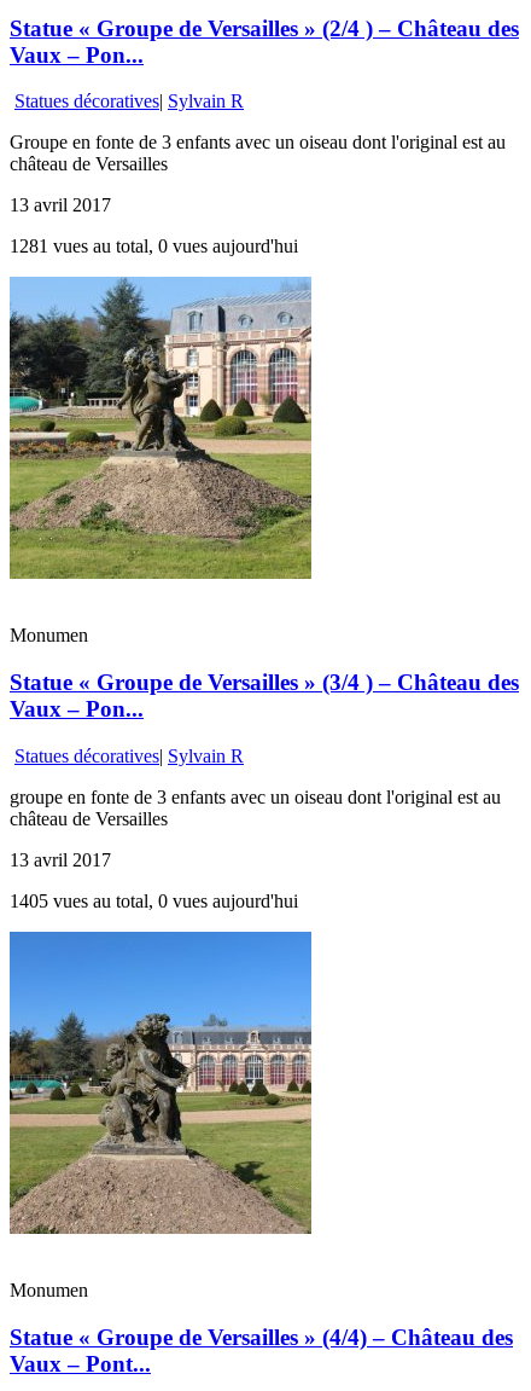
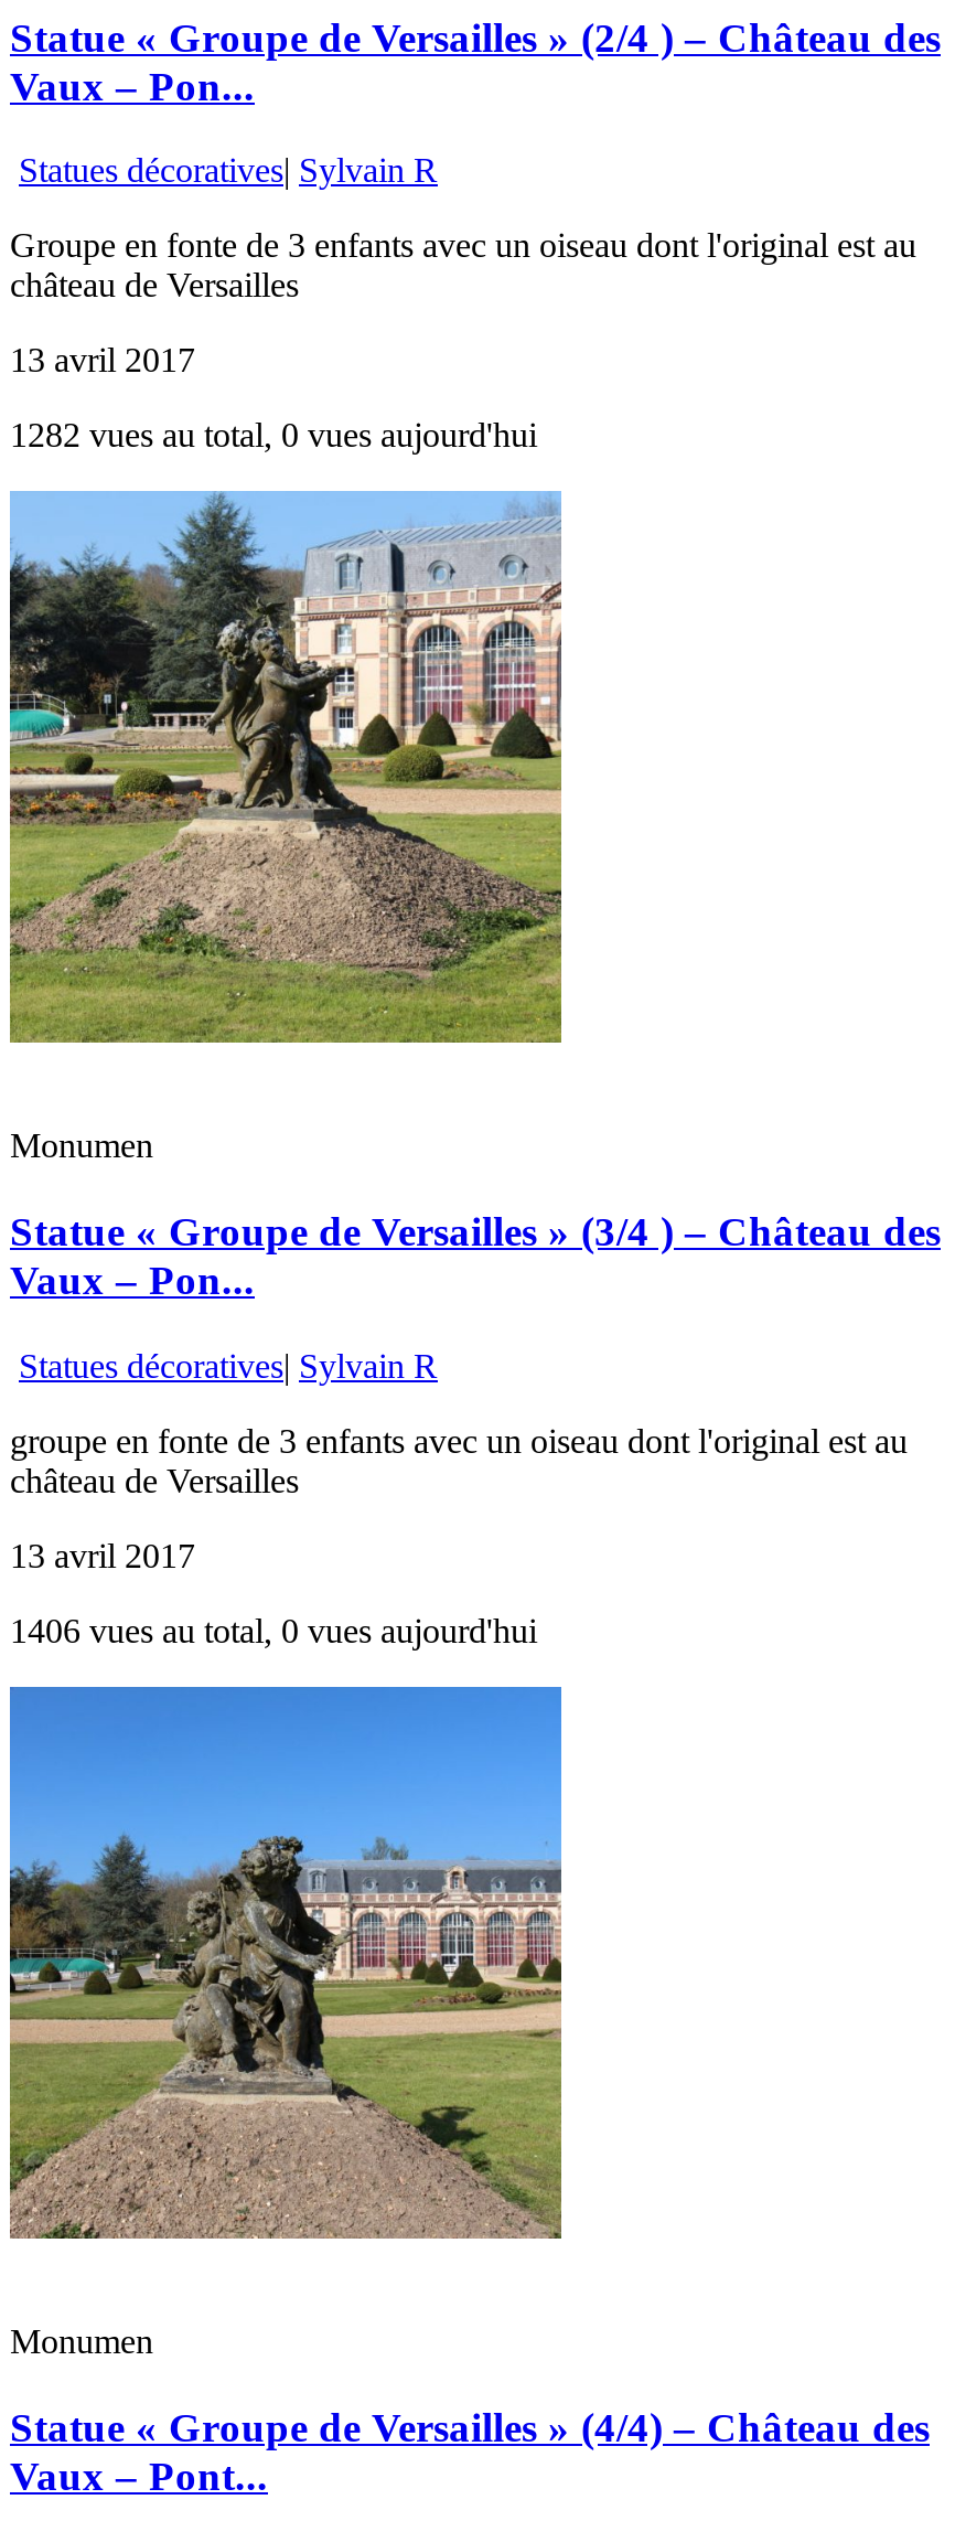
- 1281 vues au total, 0 vues aujourd'hui
+ 1282 vues au total, 0 vues aujourd'hui

- 1405 vues au total, 0 vues aujourd'hui
+ 1406 vues au total, 0 vues aujourd'hui
